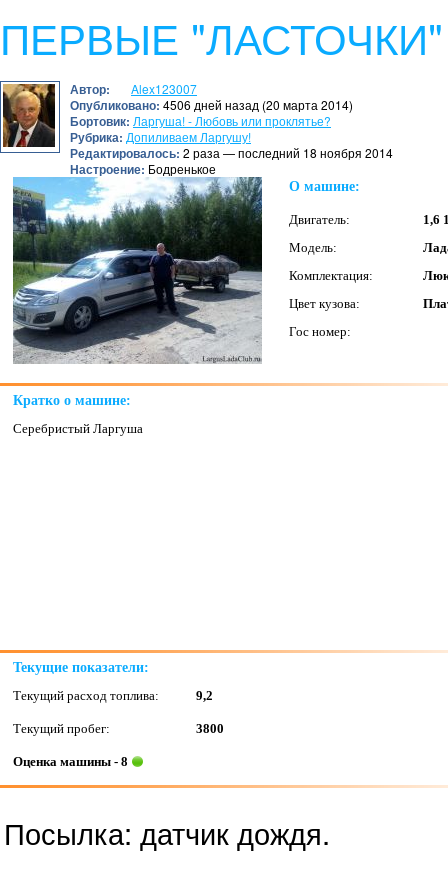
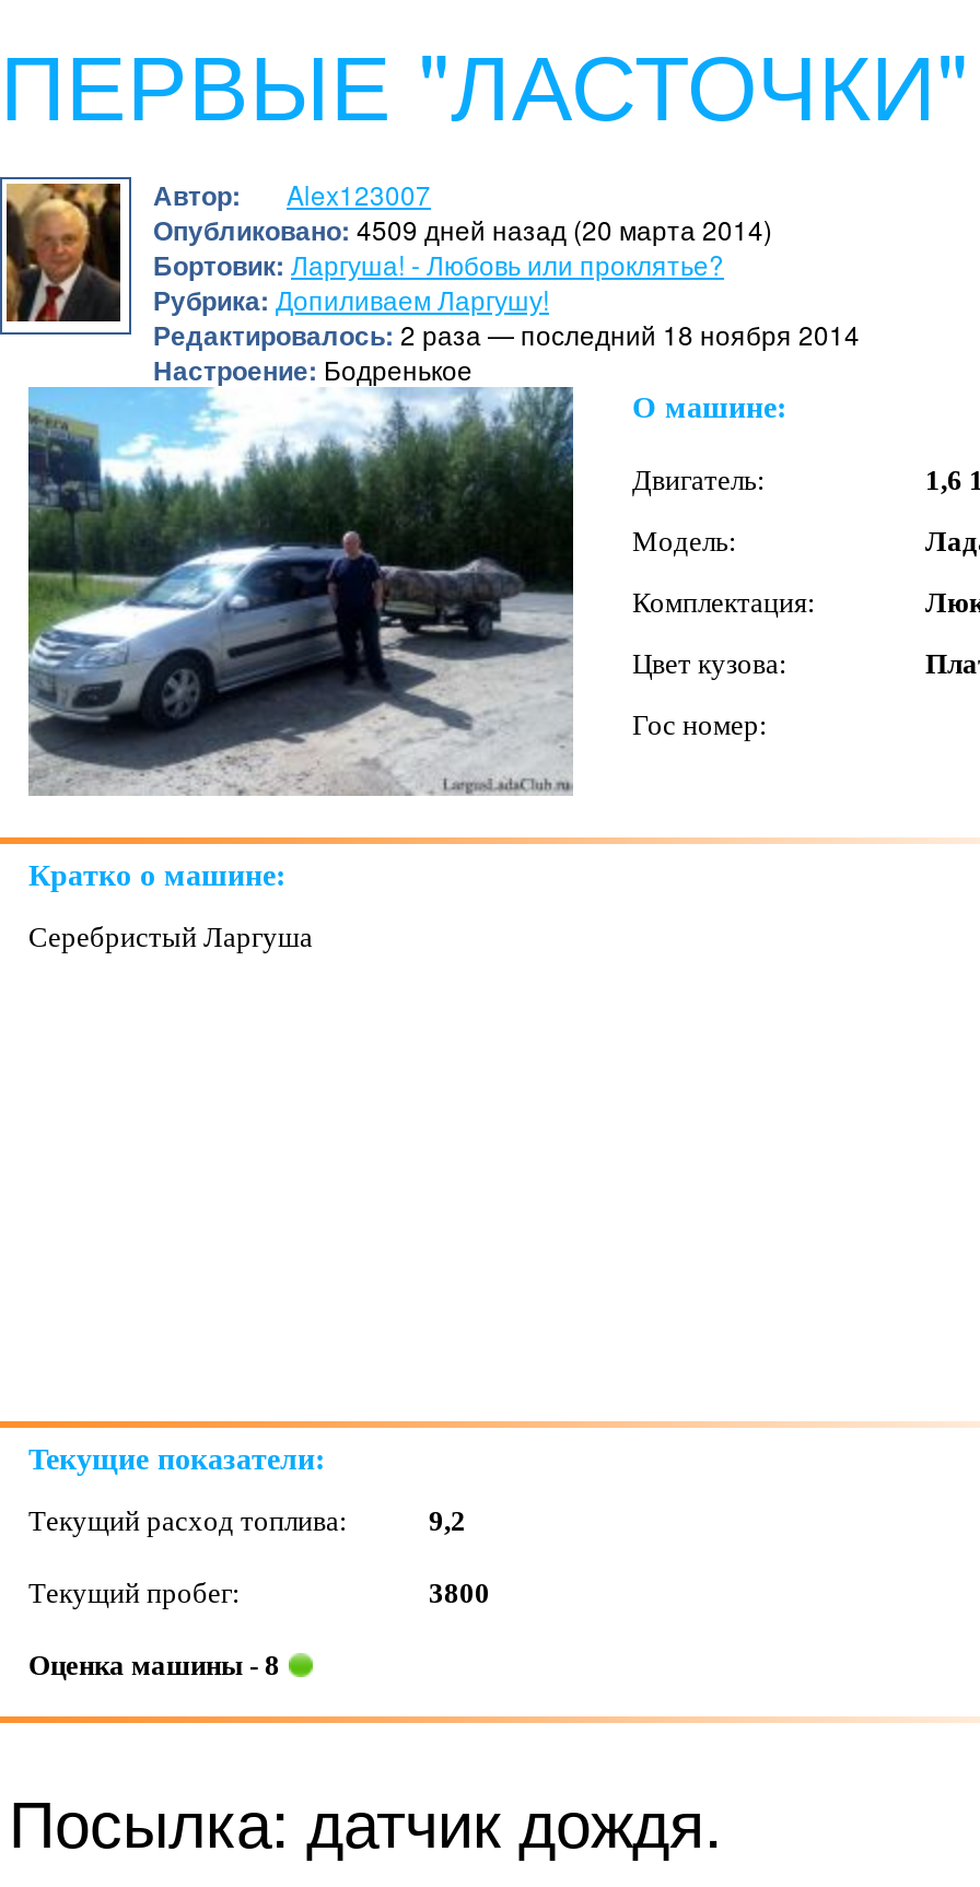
- Опубликовано:4506 дней назад (20 марта 2014)
+ Опубликовано:4509 дней назад (20 марта 2014)
